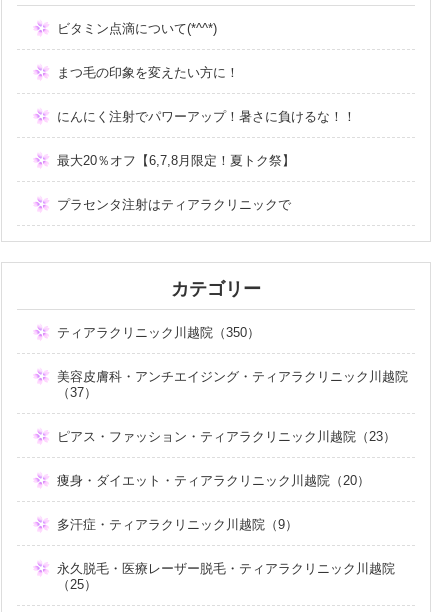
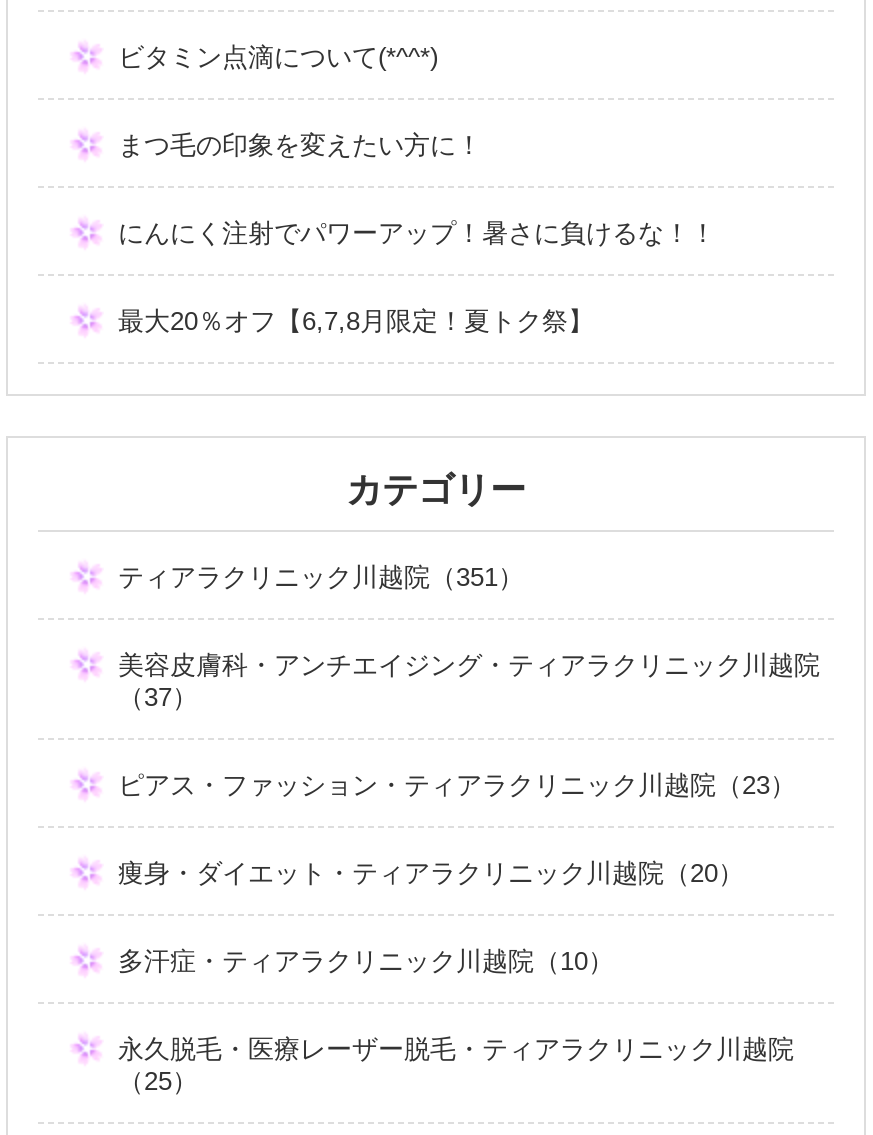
- プラセンタ注射はティアラクリニックで

- ティアラクリニック川越院（350）
+ ティアラクリニック川越院（351）

- 多汗症・ティアラクリニック川越院（9）
+ 多汗症・ティアラクリニック川越院（10）
